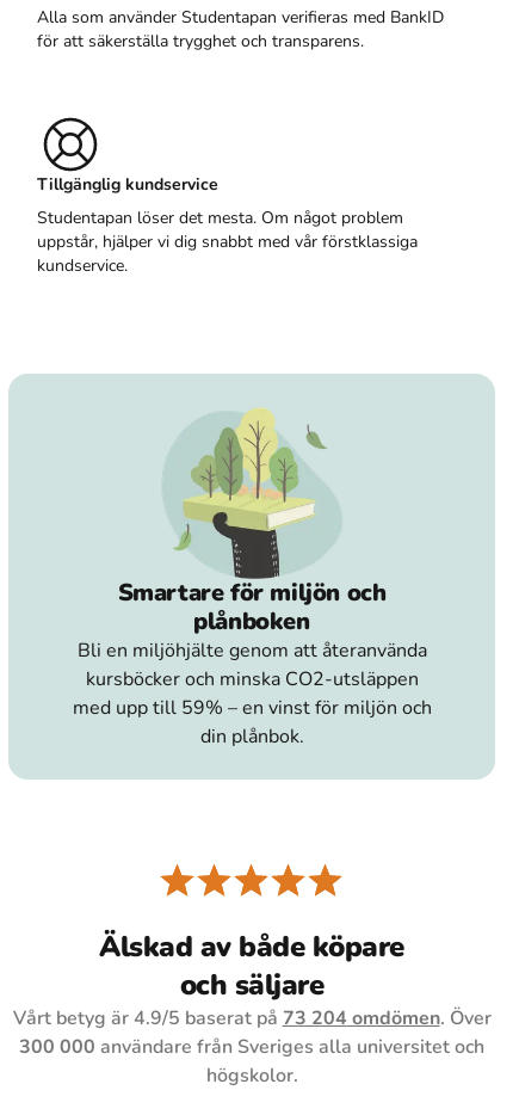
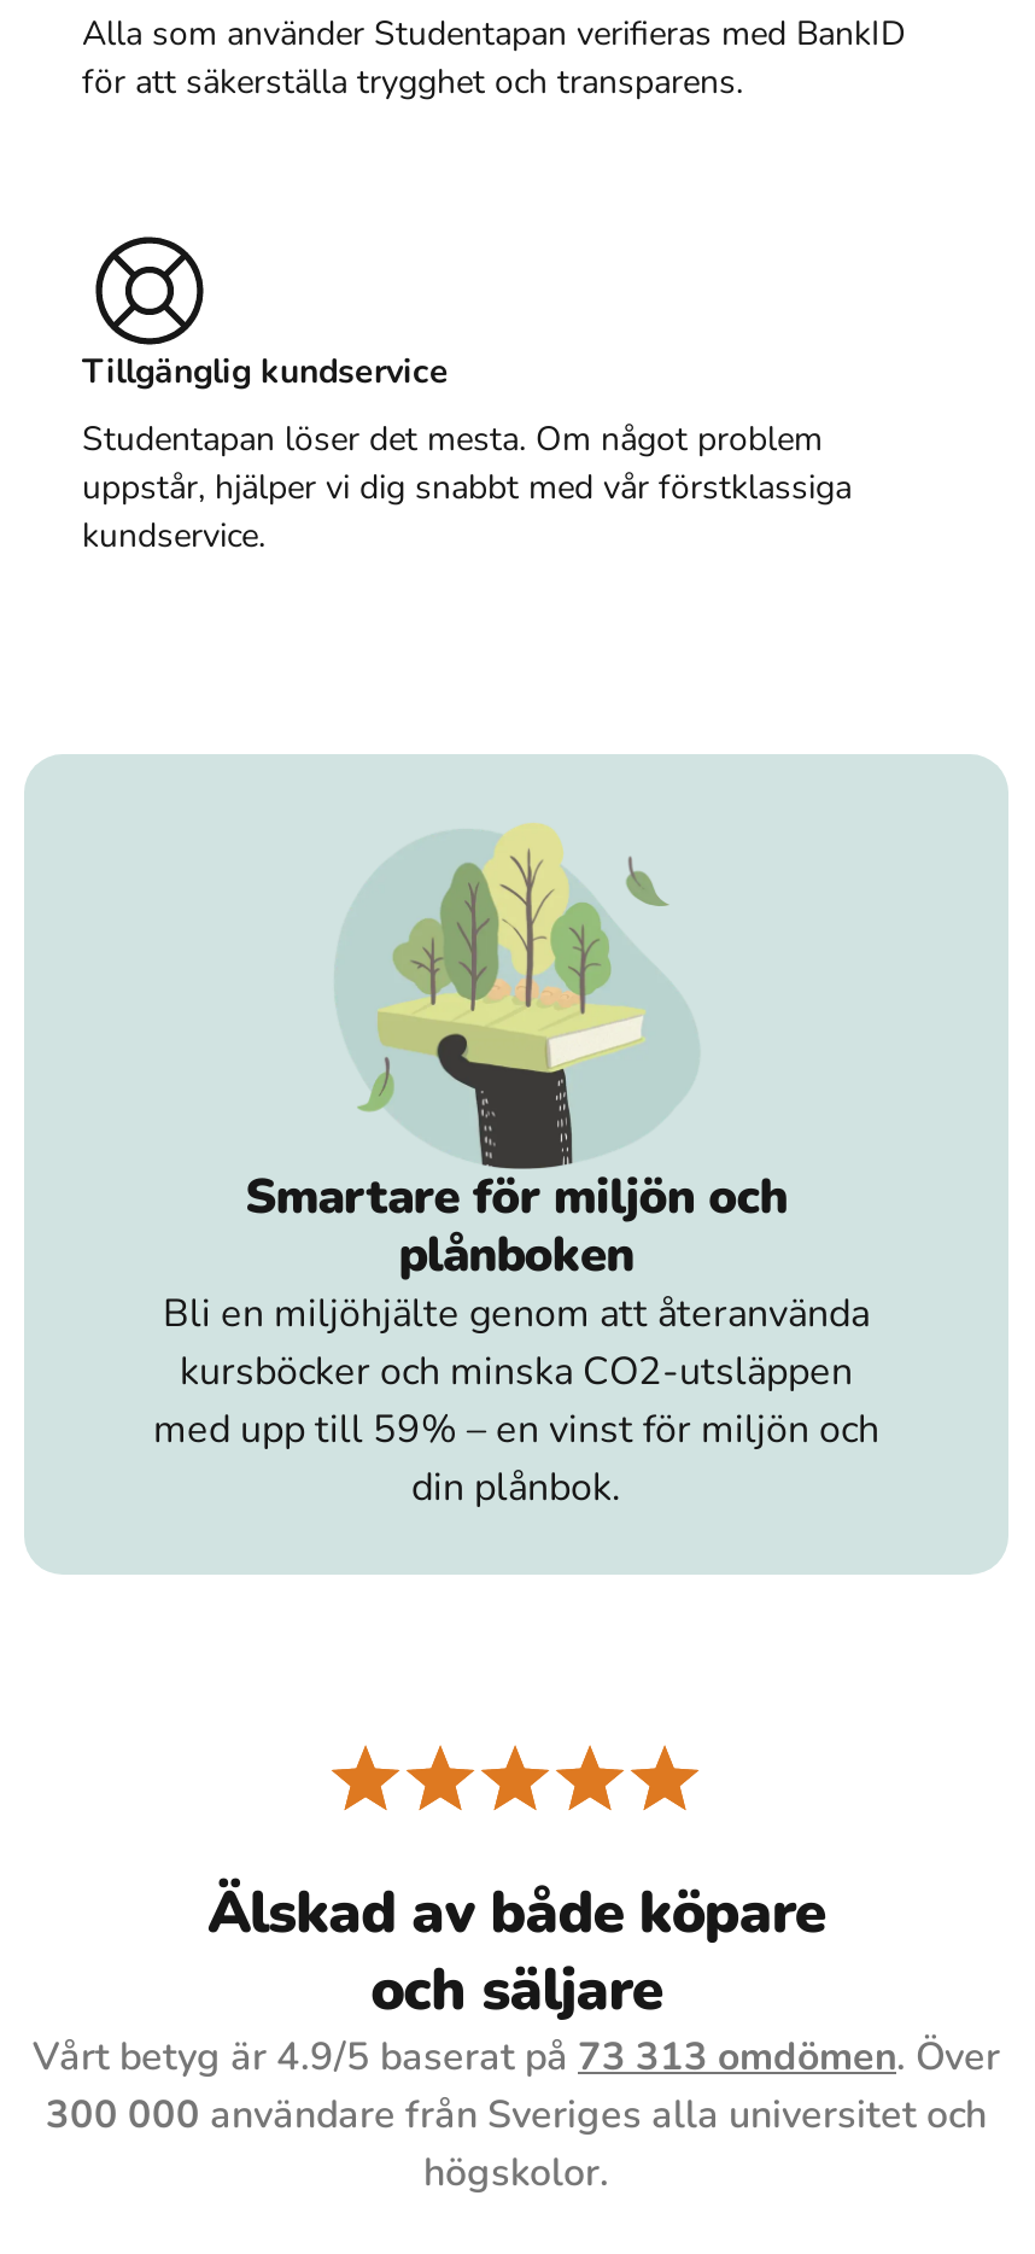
- Vårt betyg är 4.9/5 baserat på 73 204 omdömen. Över
+ Vårt betyg är 4.9/5 baserat på 73 313 omdömen. Över
